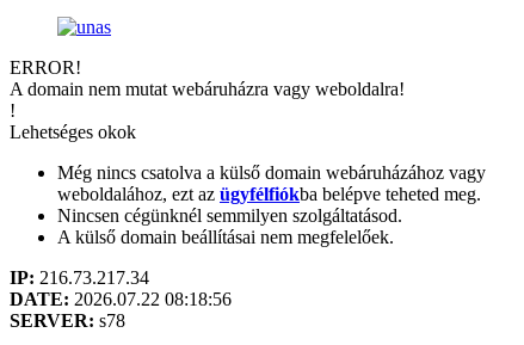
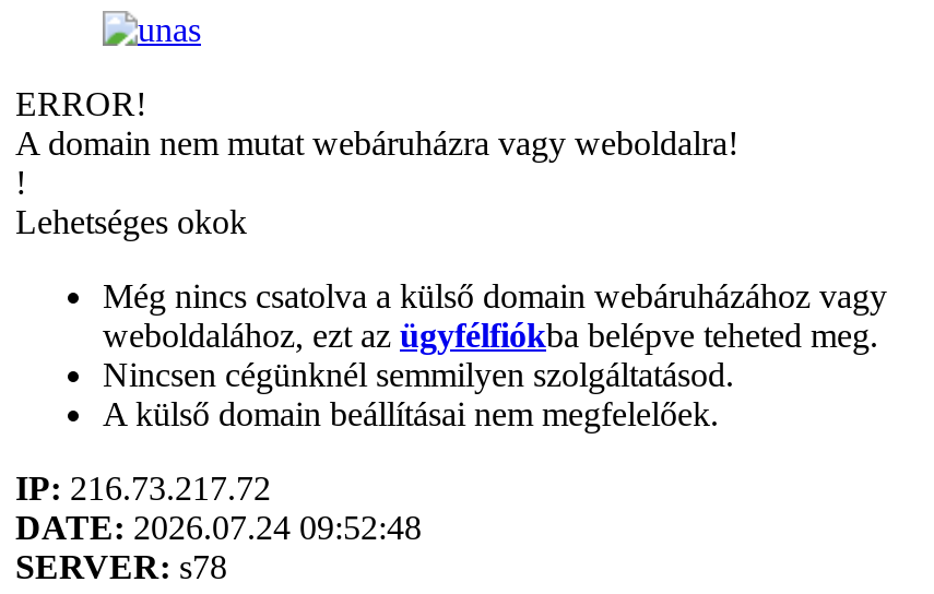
- IP: 216.73.217.34
+ IP: 216.73.217.72

- DATE: 2026.07.22 08:18:56
+ DATE: 2026.07.24 09:52:48
